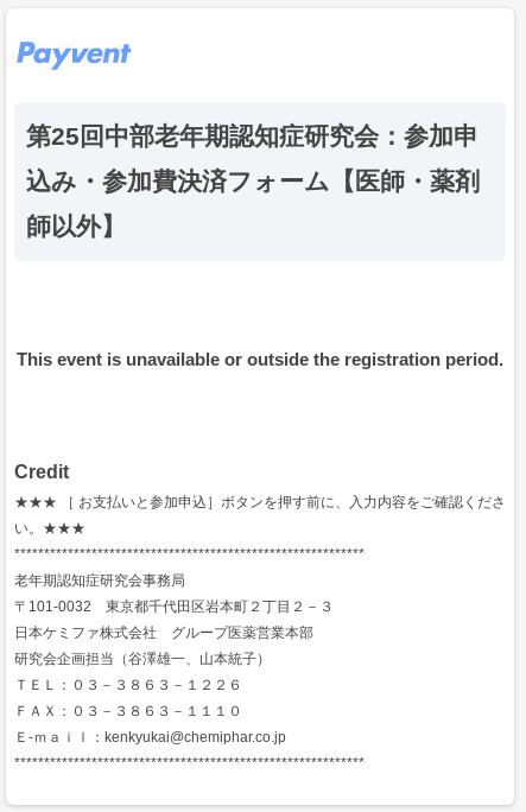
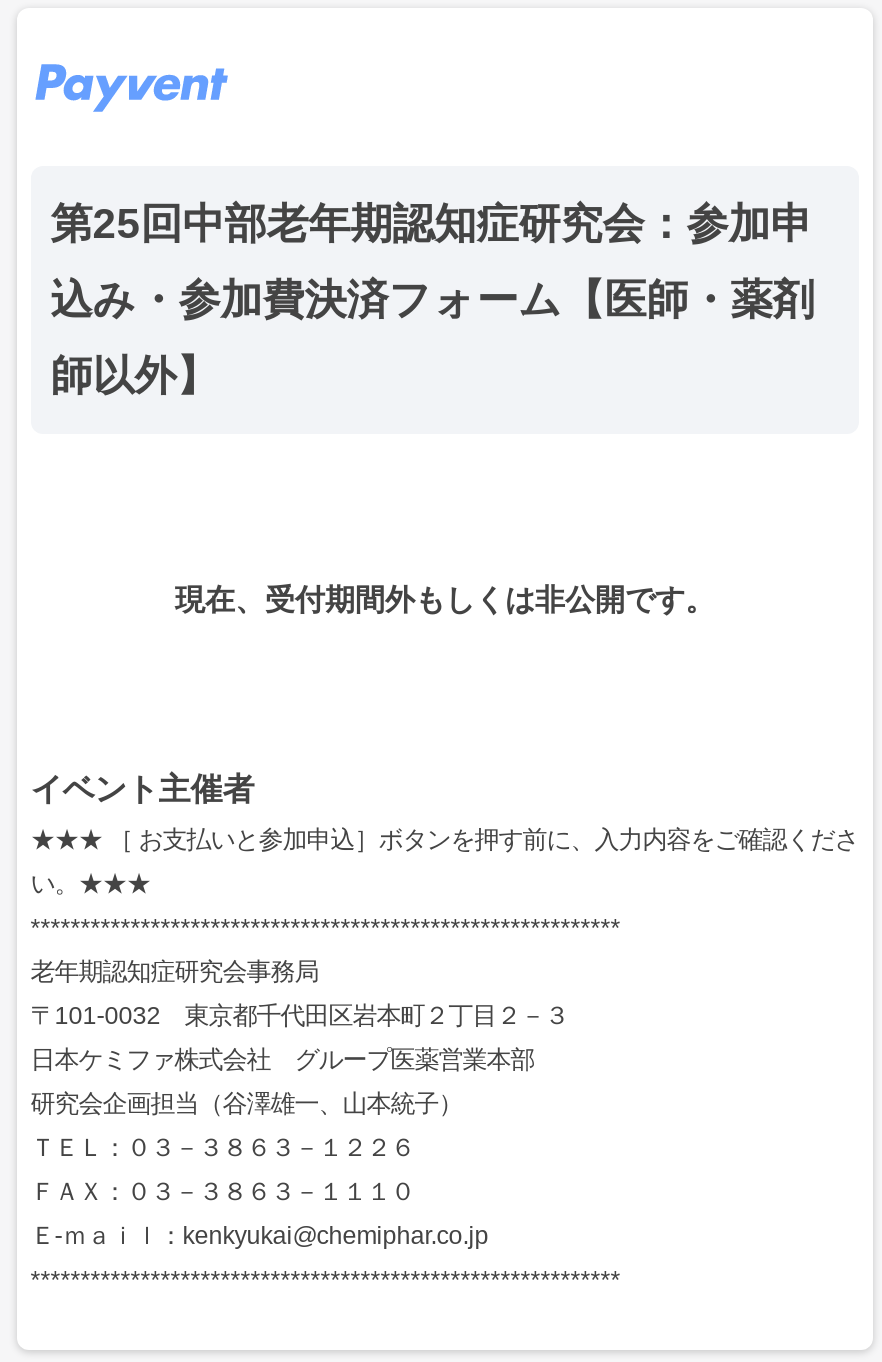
- This event is unavailable or outside the registration period.
+ 現在、受付期間外もしくは非公開です。

- Credit
+ イベント主催者
